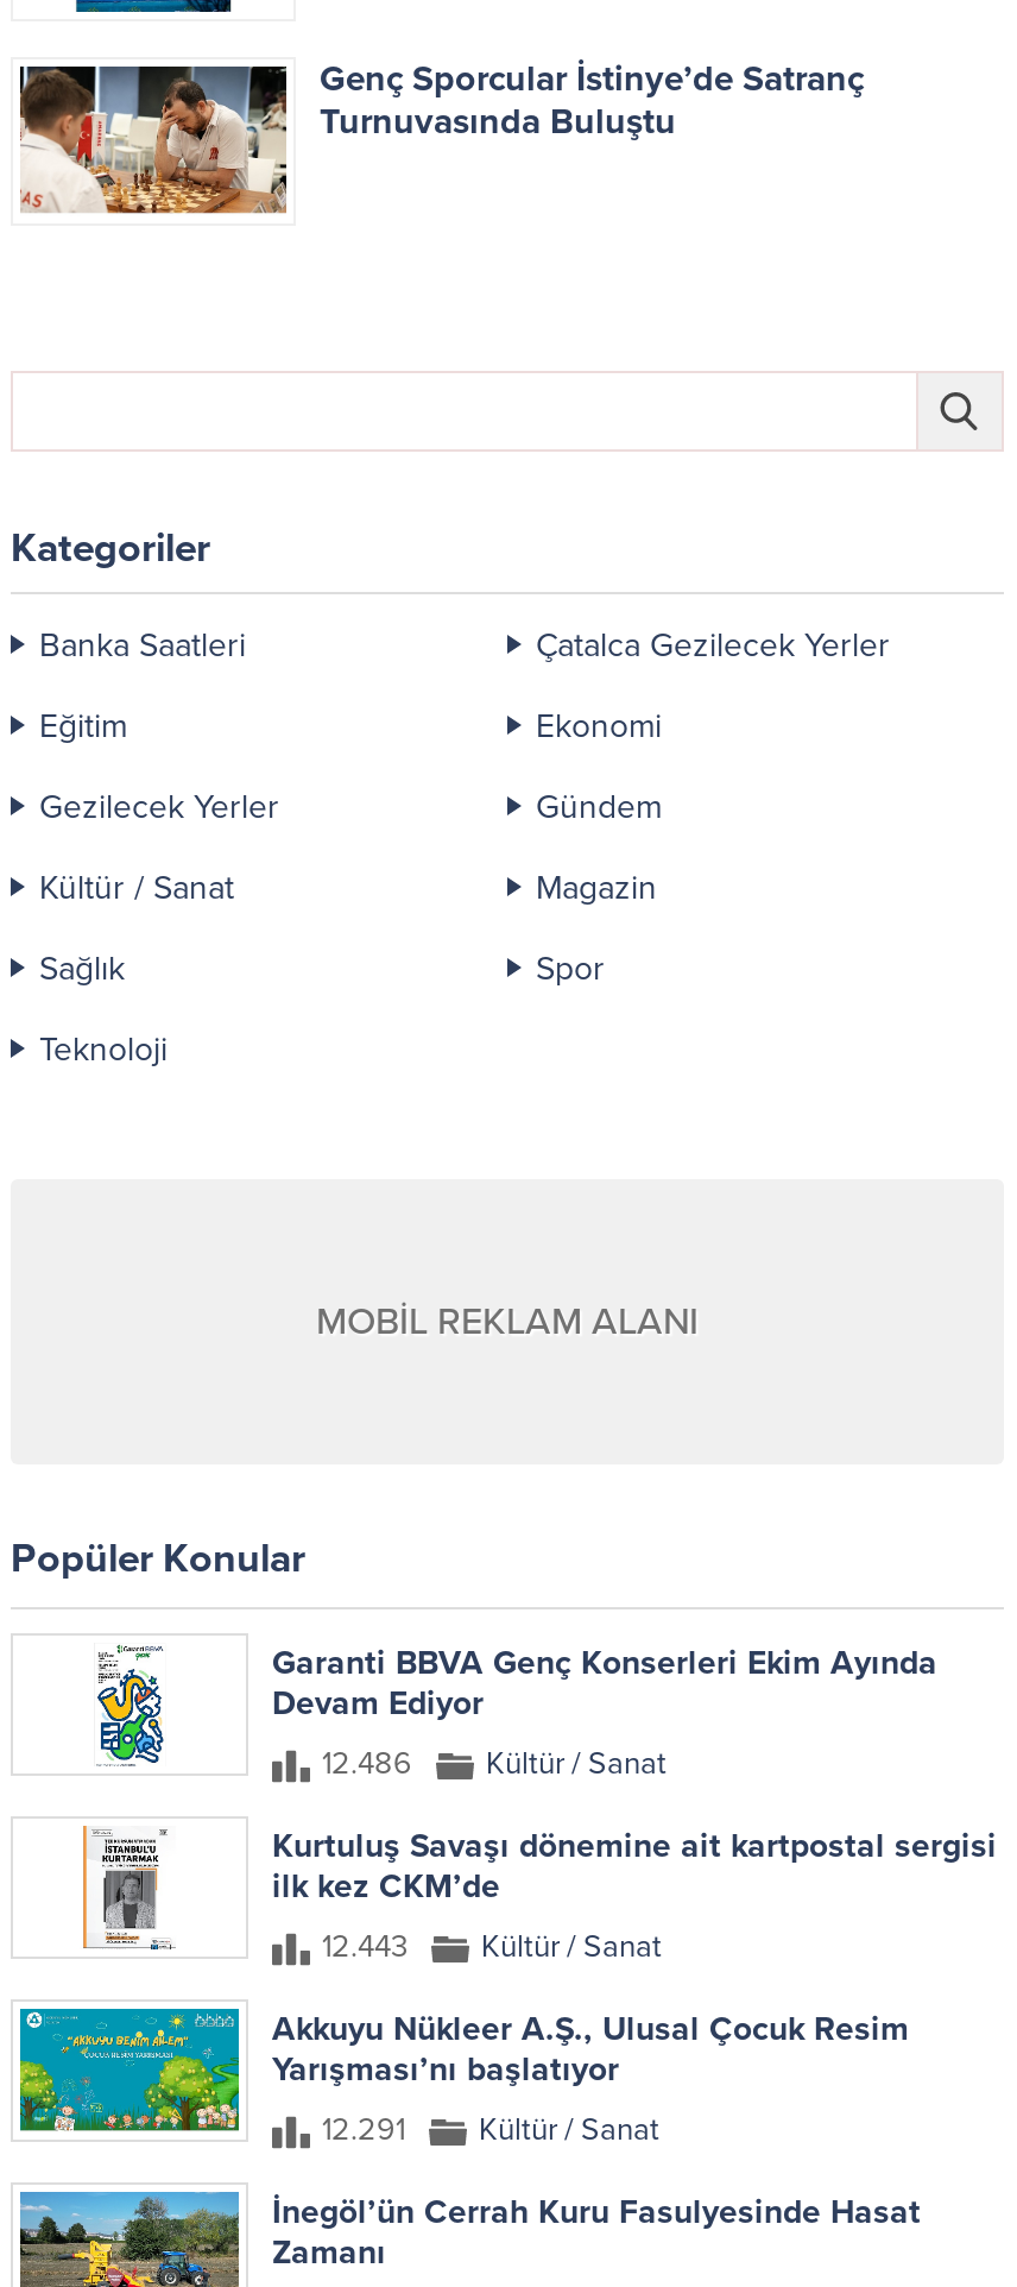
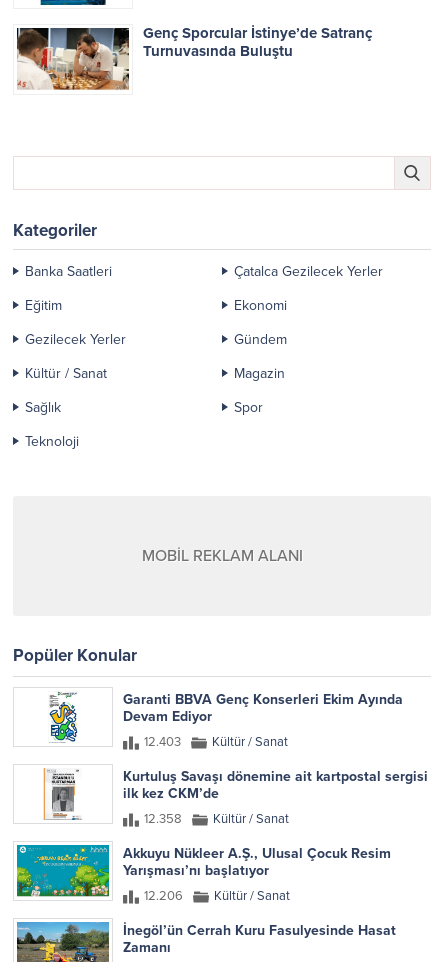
- 12.486 Kültür / Sanat
+ 12.403 Kültür / Sanat

- 12.443 Kültür / Sanat
+ 12.358 Kültür / Sanat

- 12.291 Kültür / Sanat
+ 12.206 Kültür / Sanat
